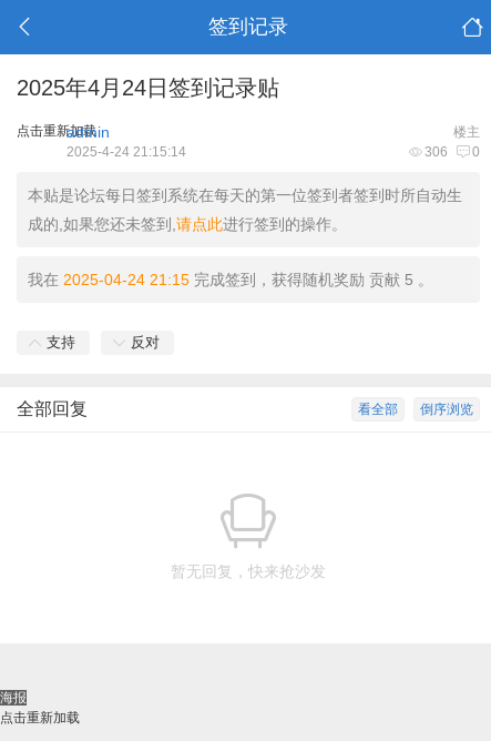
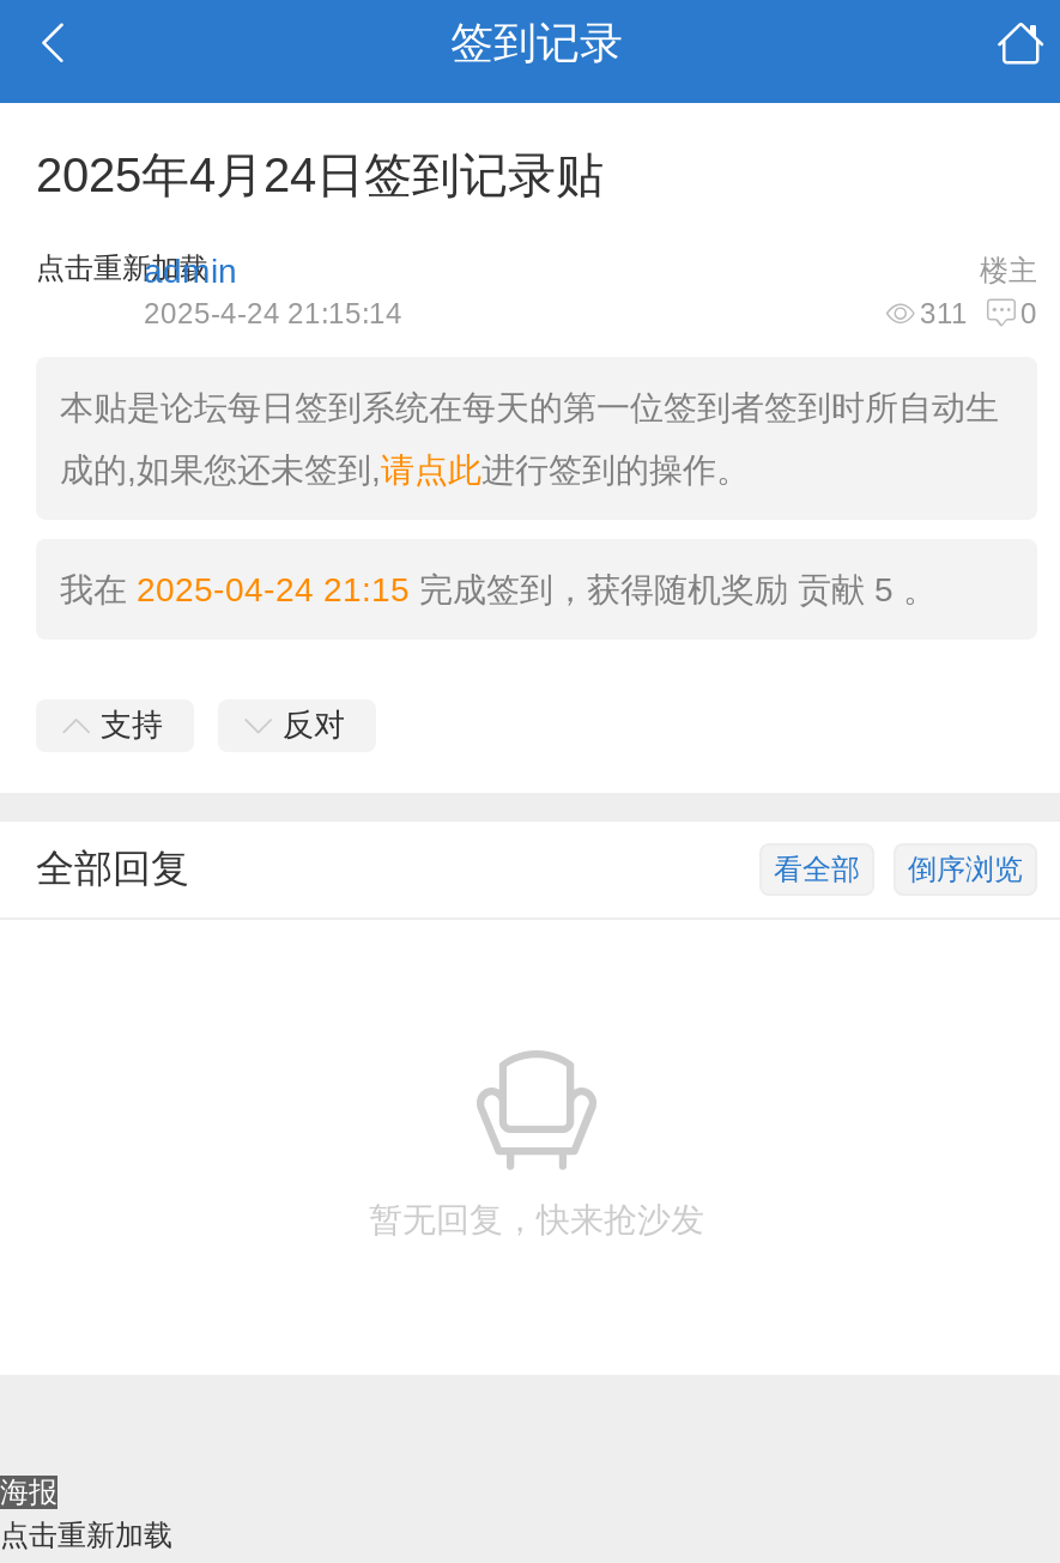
- 306 0
+ 311 0
